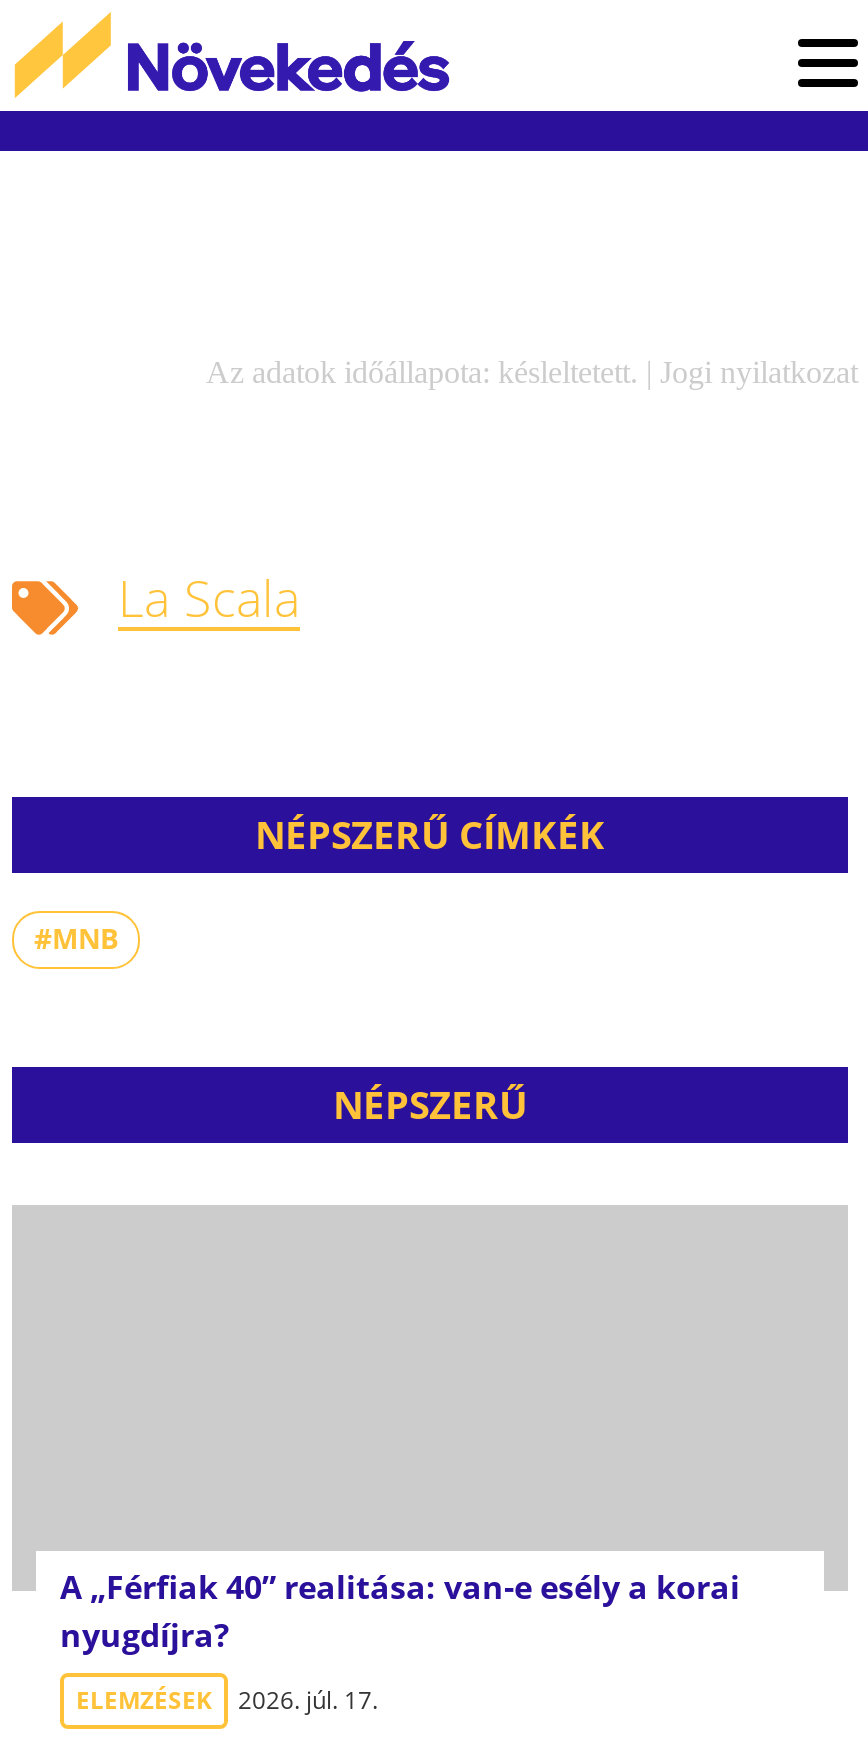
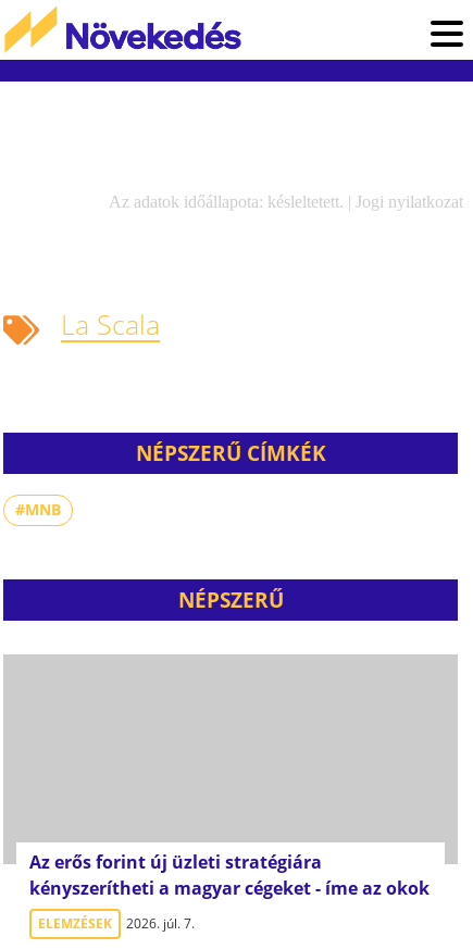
- A „Férfiak 40” realitása: van-e esély a korai
- nyugdíjra?
+ Az erős forint új üzleti stratégiára
+ kényszerítheti a magyar cégeket - íme az okok

- ELEMZÉSEK 2026. júl. 17.
+ ELEMZÉSEK 2026. júl. 7.
